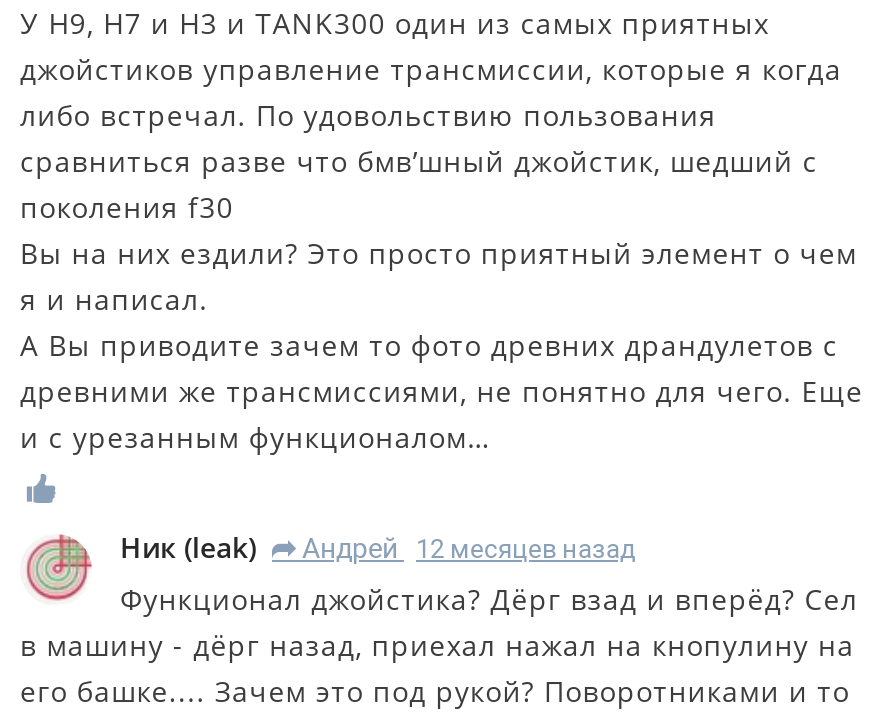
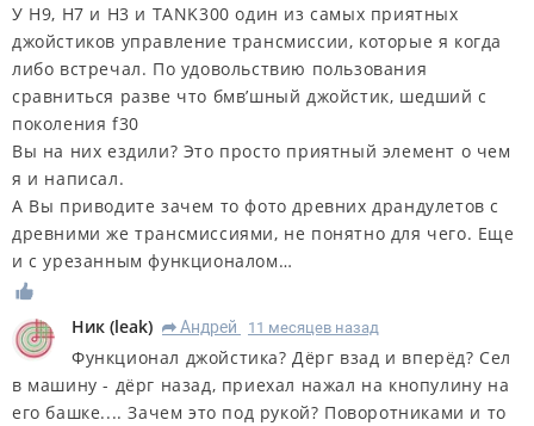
- R Андрей 12 месяцев назад
+ R Андрей 11 месяцев назад
